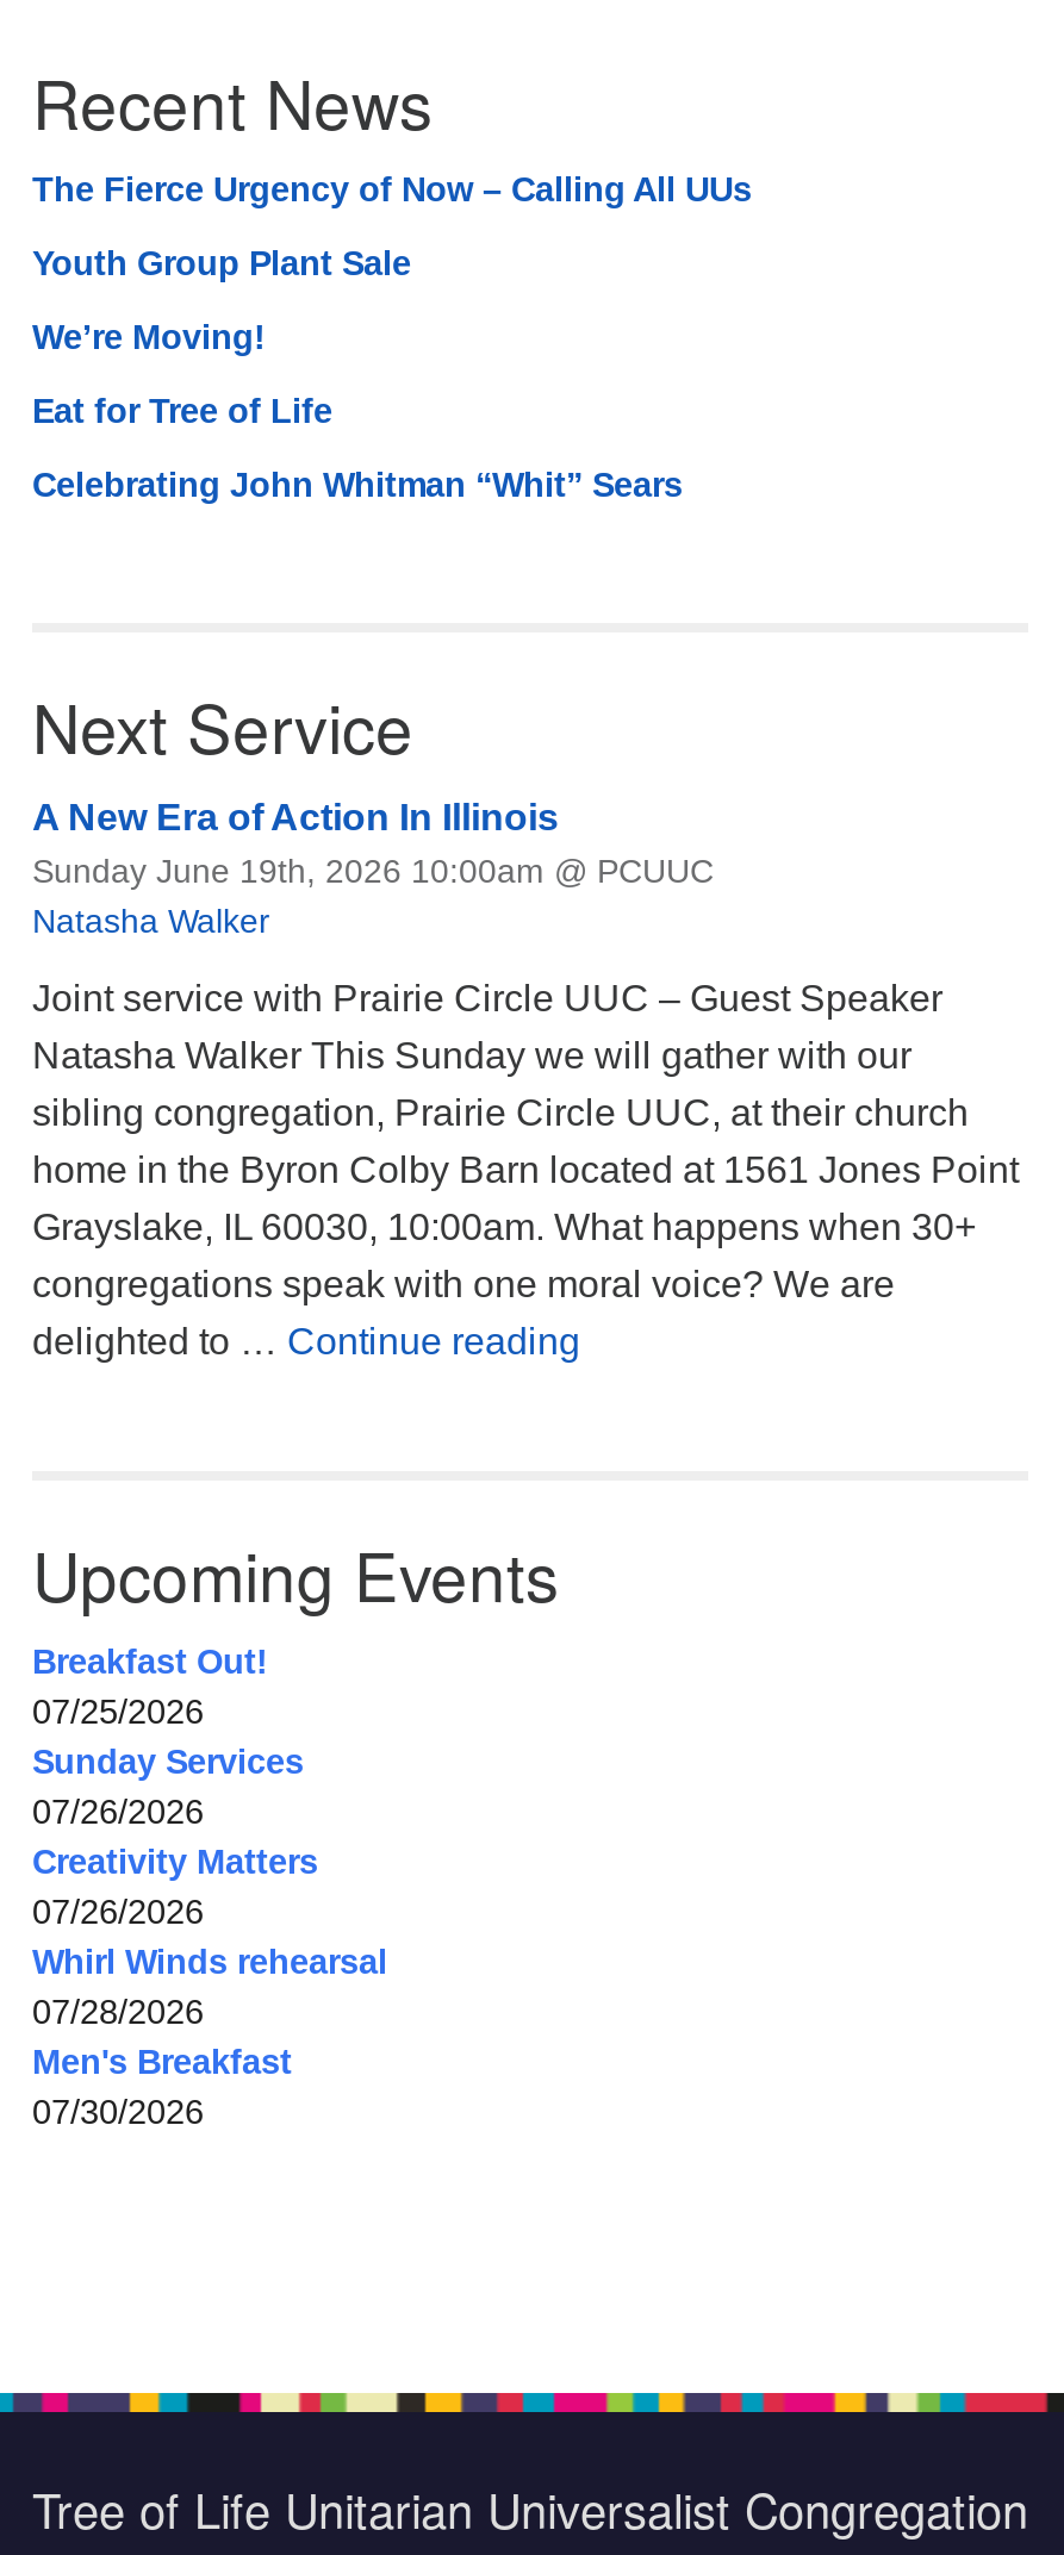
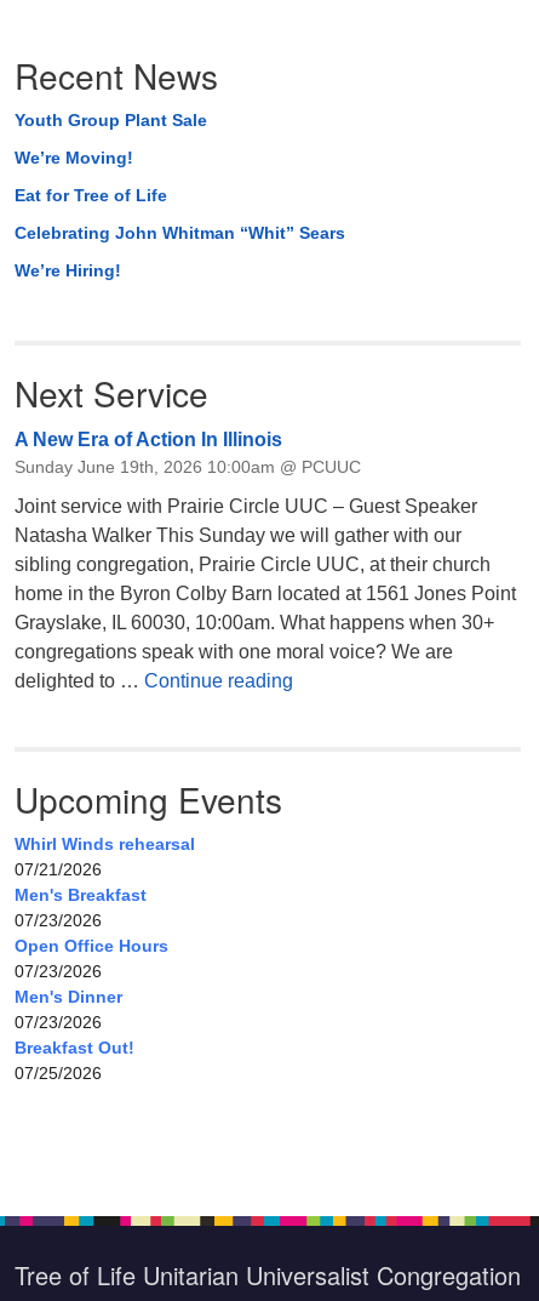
- The Fierce Urgency of Now – Calling All UUs

+ We’re Hiring!

- Natasha Walker

+ 07/21/2026
+ 07/23/2026
+ Open Office Hours
+ 07/23/2026
+ Men's Dinner
+ 07/23/2026

moved down: Breakfast Out! | 07/25/2026

- Sunday Services
- 07/26/2026
- Creativity Matters
- 07/26/2026
- 07/28/2026
- 07/30/2026

moved up: Whirl Winds rehearsal

moved up: Men's Breakfast
